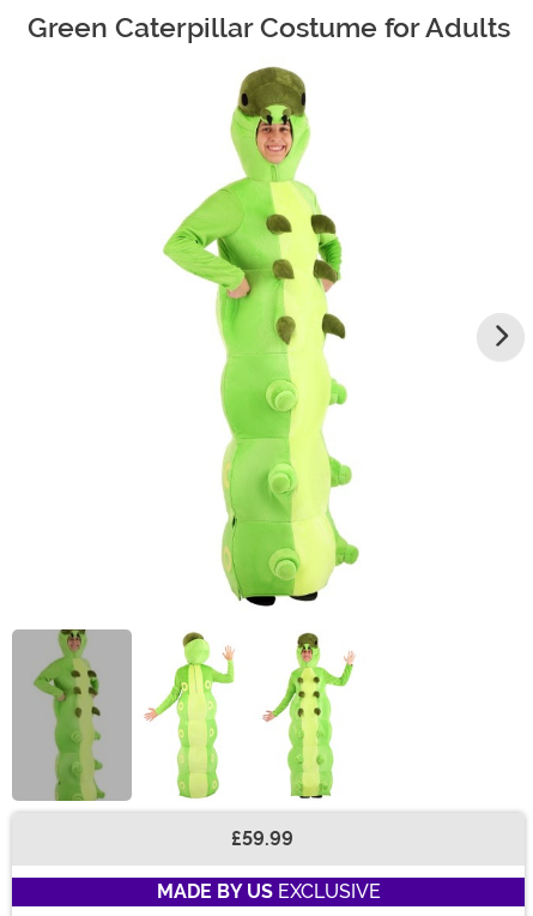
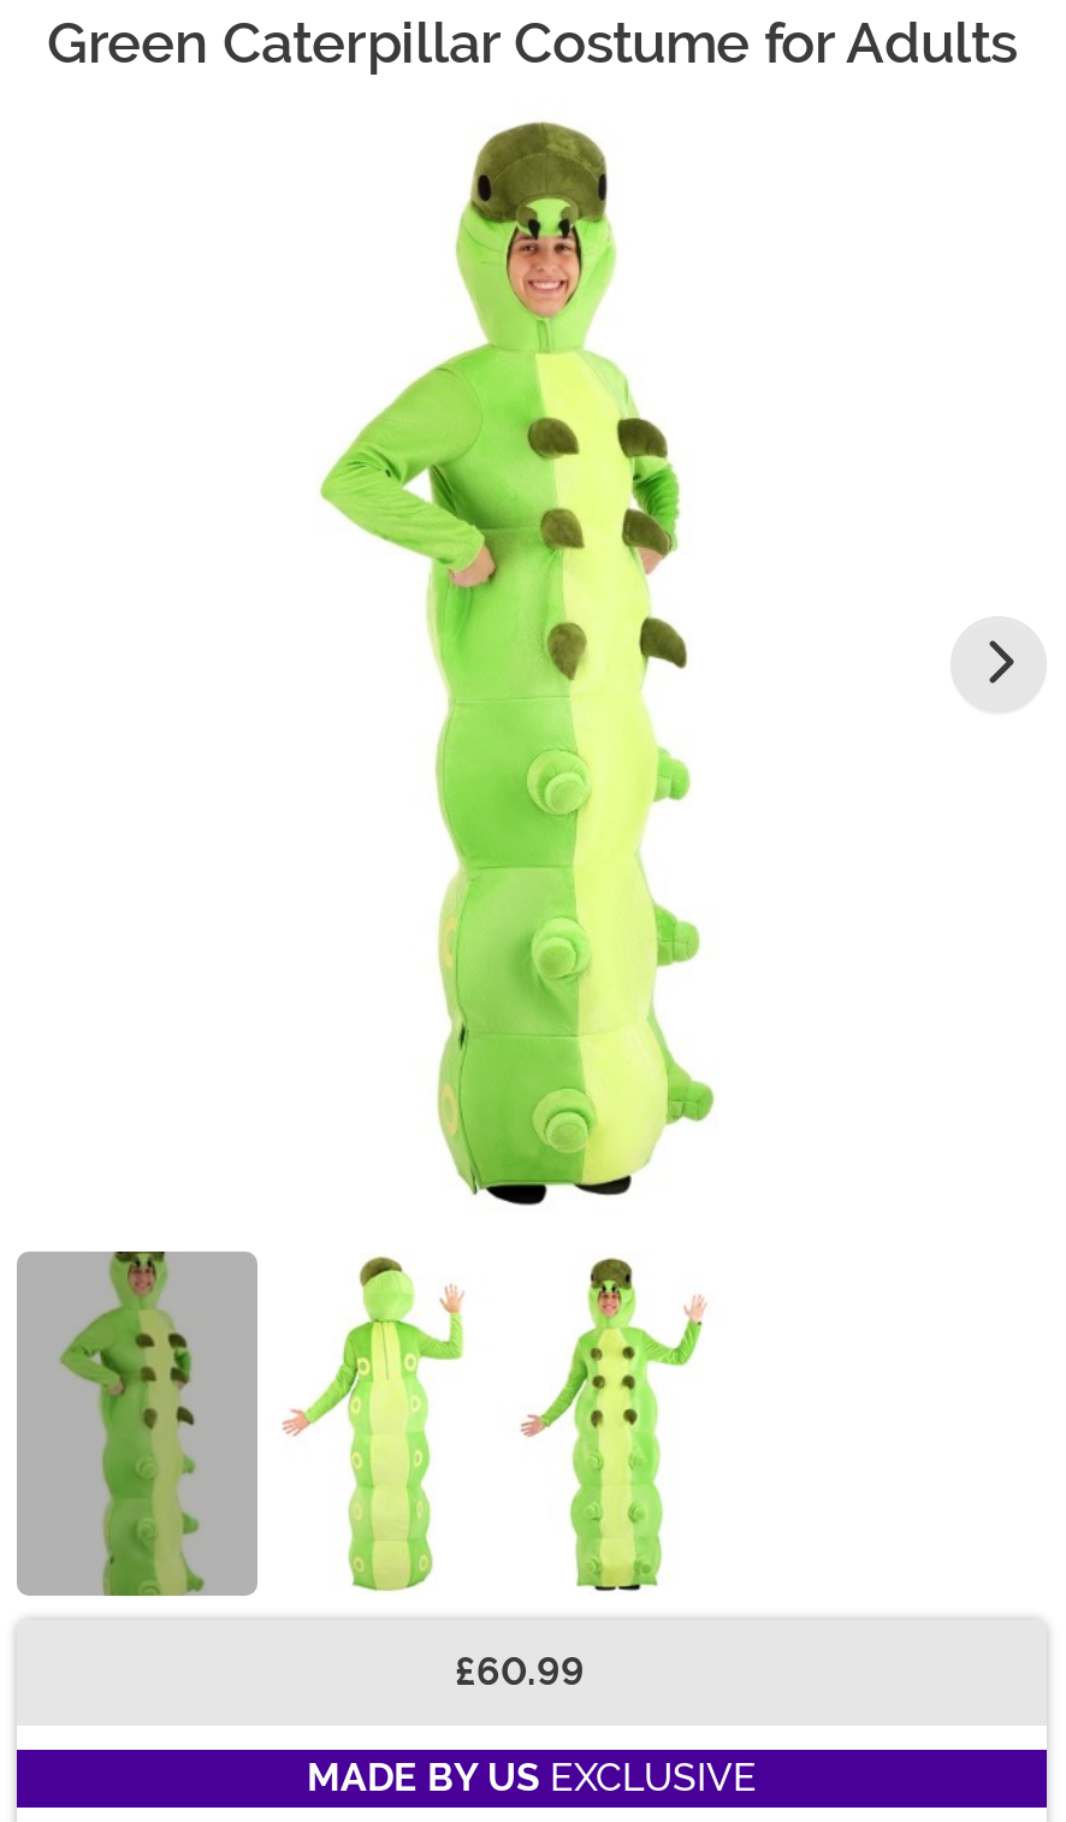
- £59.99
+ £60.99
